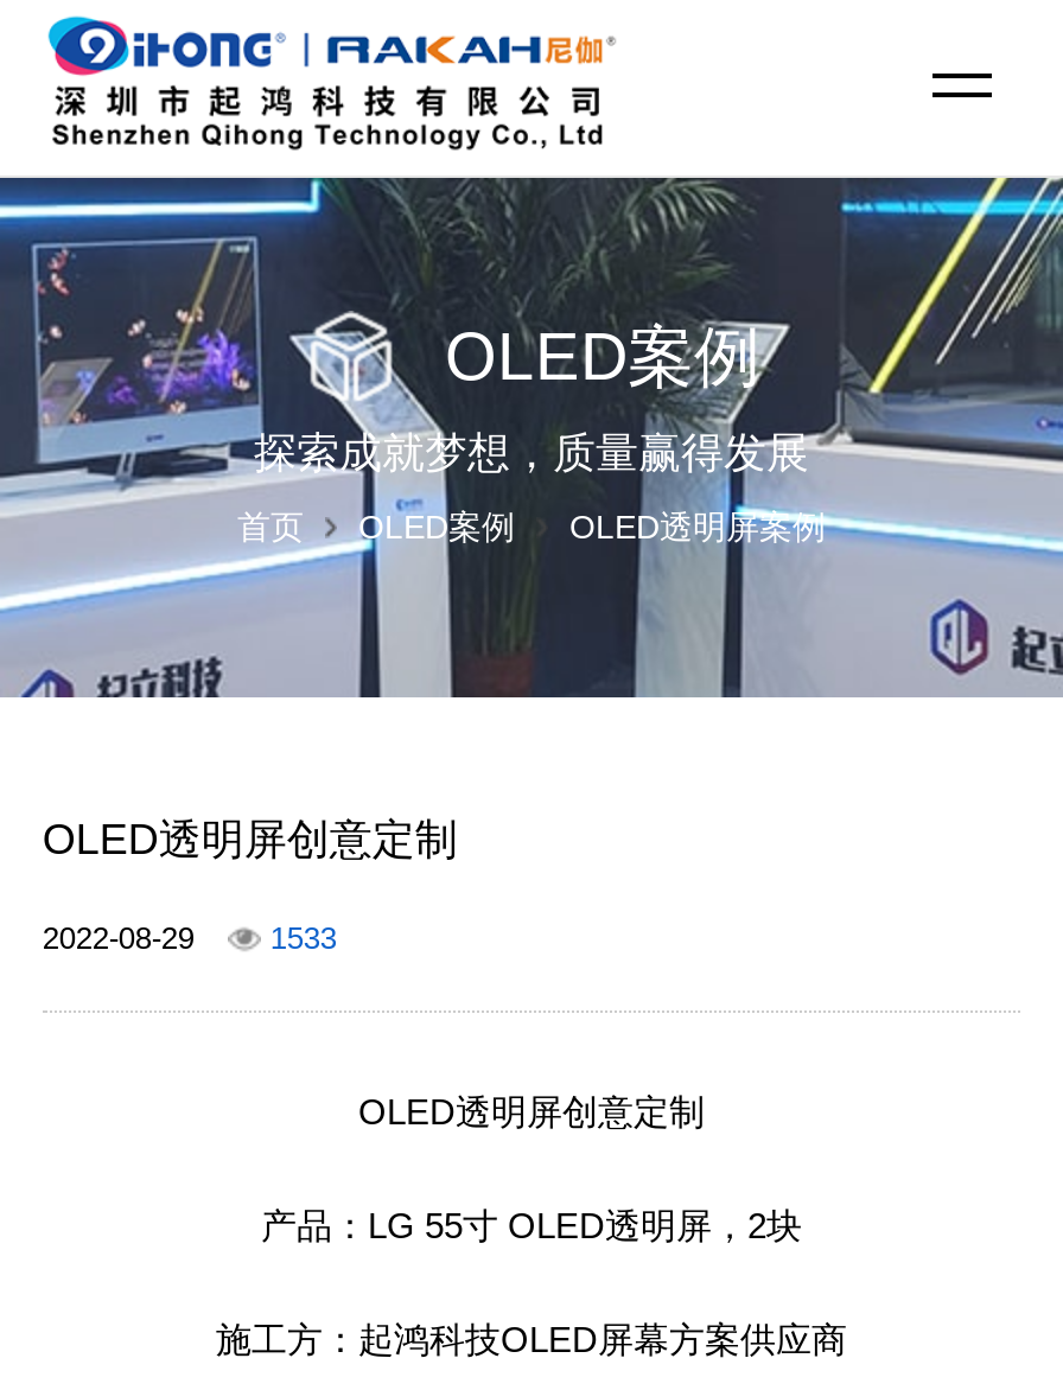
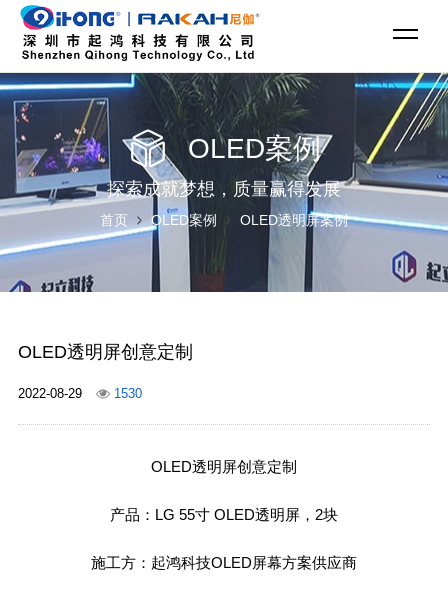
- 2022-08-29 1533
+ 2022-08-29 1530
